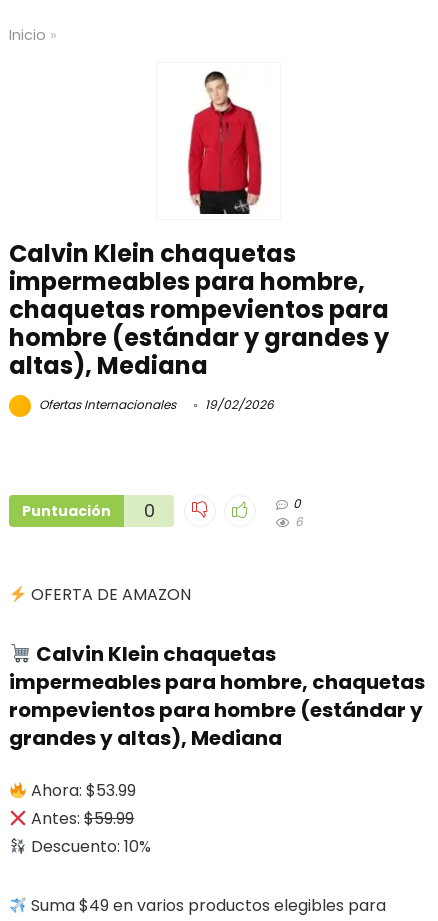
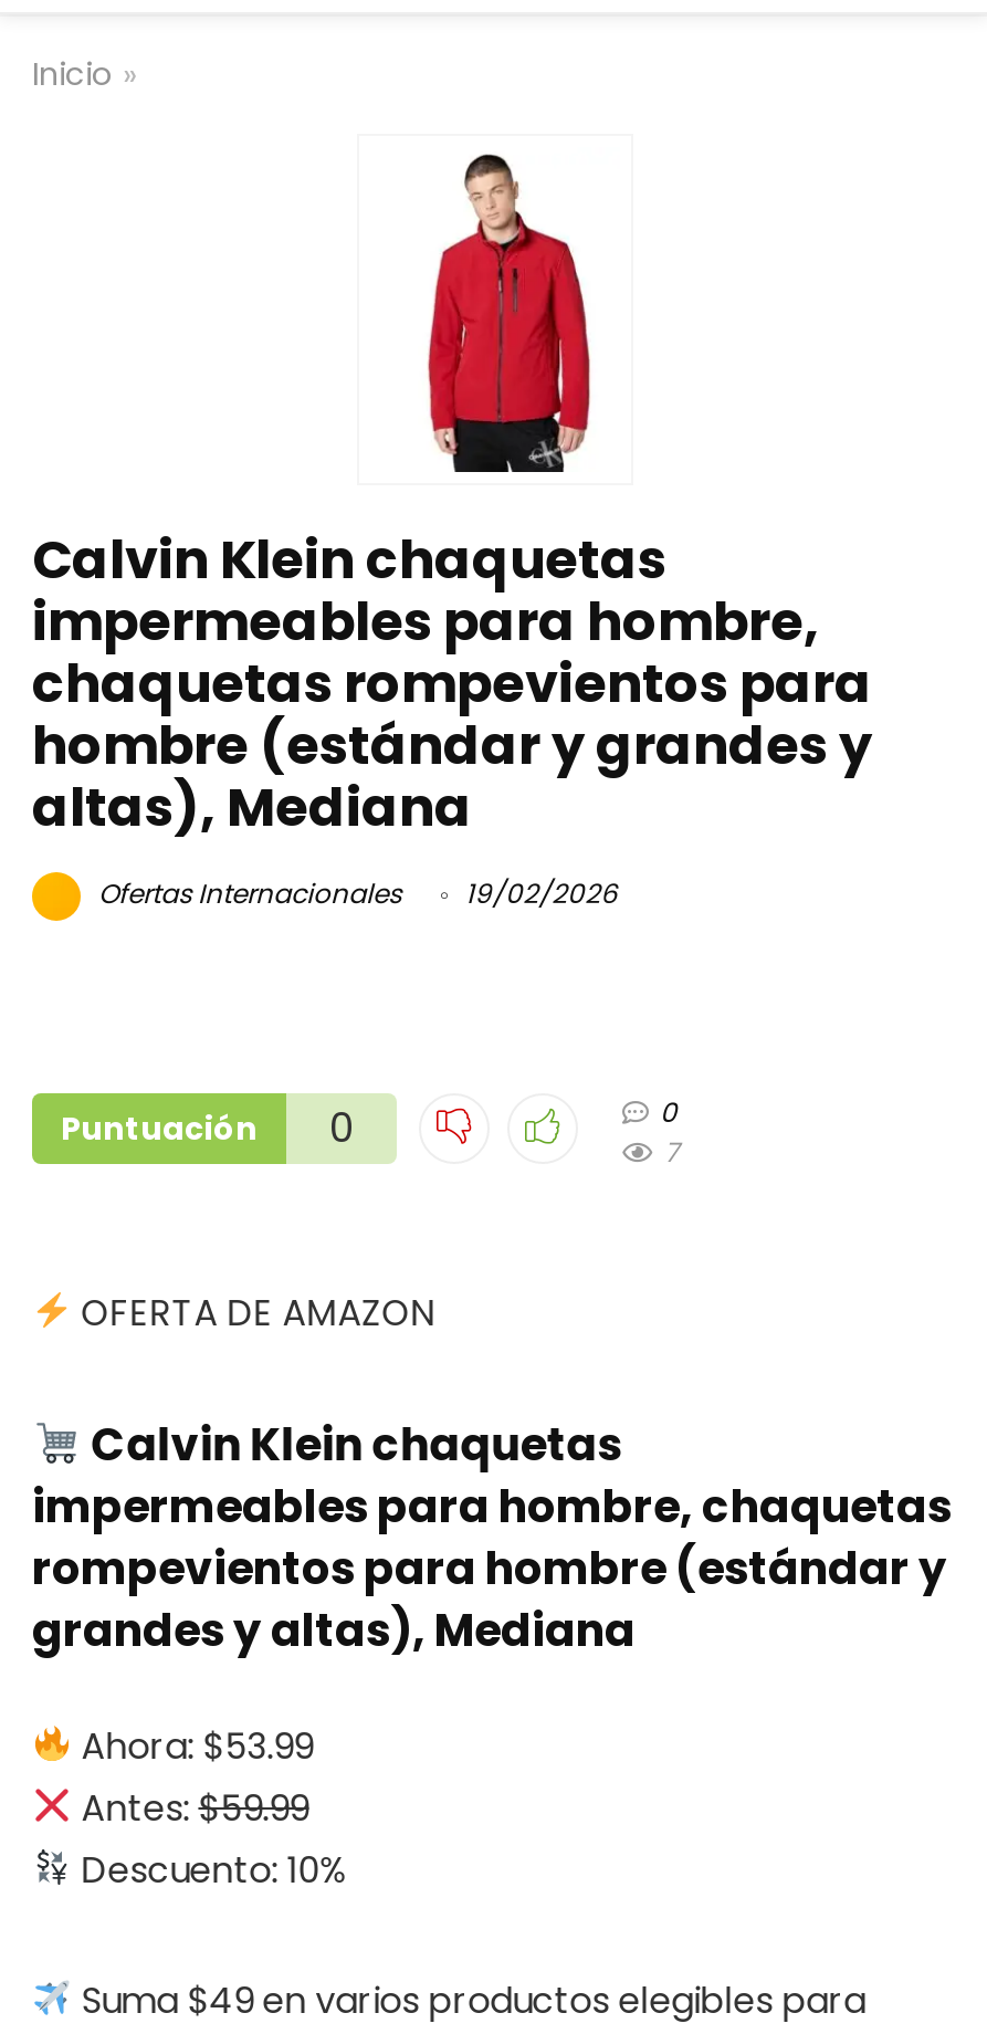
- 6
+ 7
